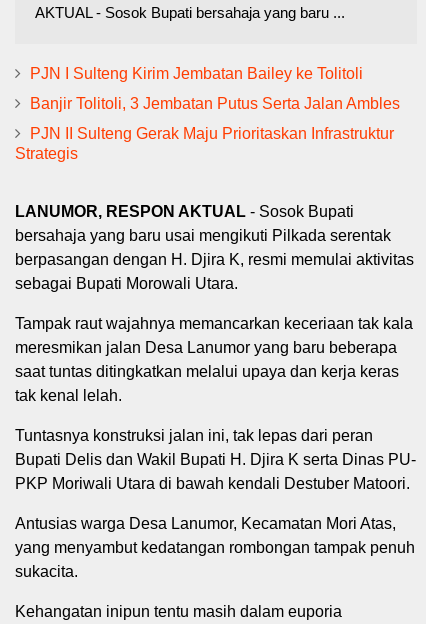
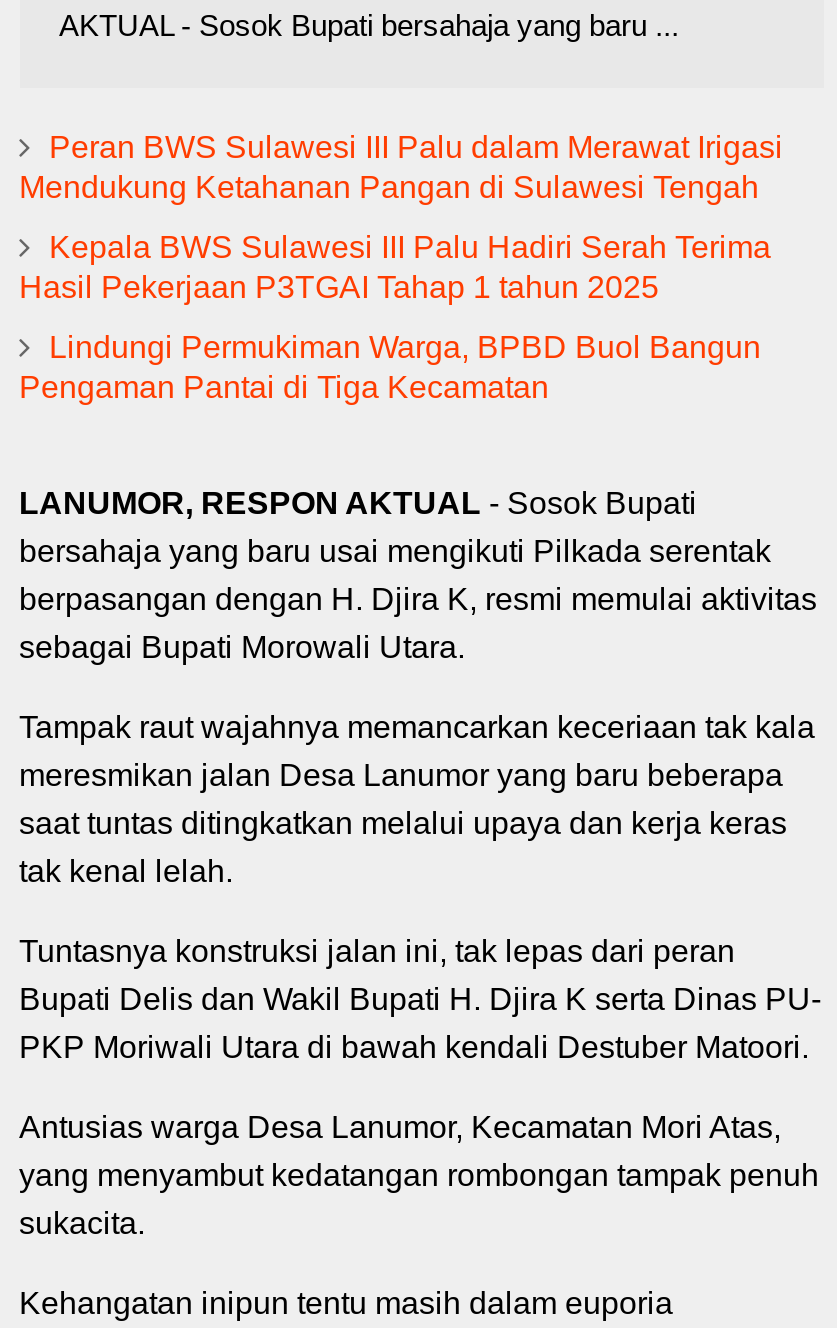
- PJN I Sulteng Kirim Jembatan Bailey ke Tolitoli
+ Peran BWS Sulawesi III Palu dalam Merawat Irigasi
+ Mendukung Ketahanan Pangan di Sulawesi Tengah

- Banjir Tolitoli, 3 Jembatan Putus Serta Jalan Ambles
+ Kepala BWS Sulawesi III Palu Hadiri Serah Terima
+ Hasil Pekerjaan P3TGAI Tahap 1 tahun 2025

- PJN II Sulteng Gerak Maju Prioritaskan Infrastruktur
- Strategis
+ Lindungi Permukiman Warga, BPBD Buol Bangun
+ Pengaman Pantai di Tiga Kecamatan
